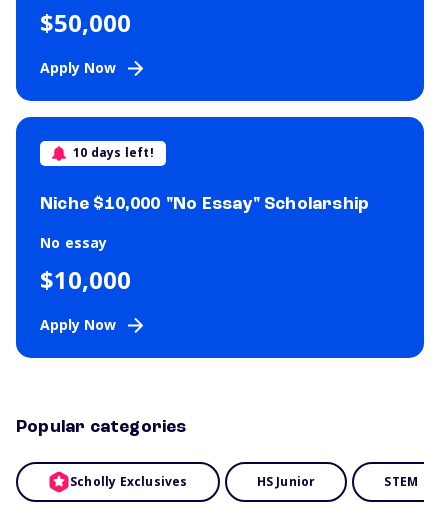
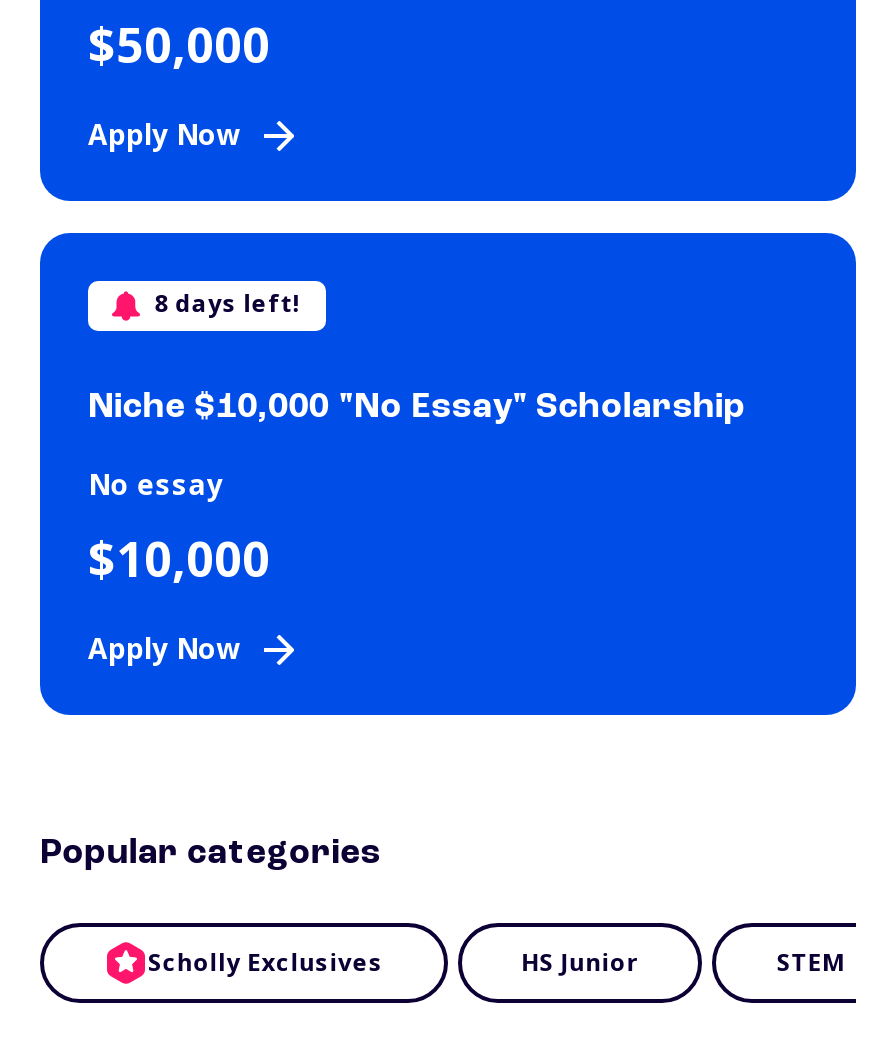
- 10 days left!
+ 8 days left!
